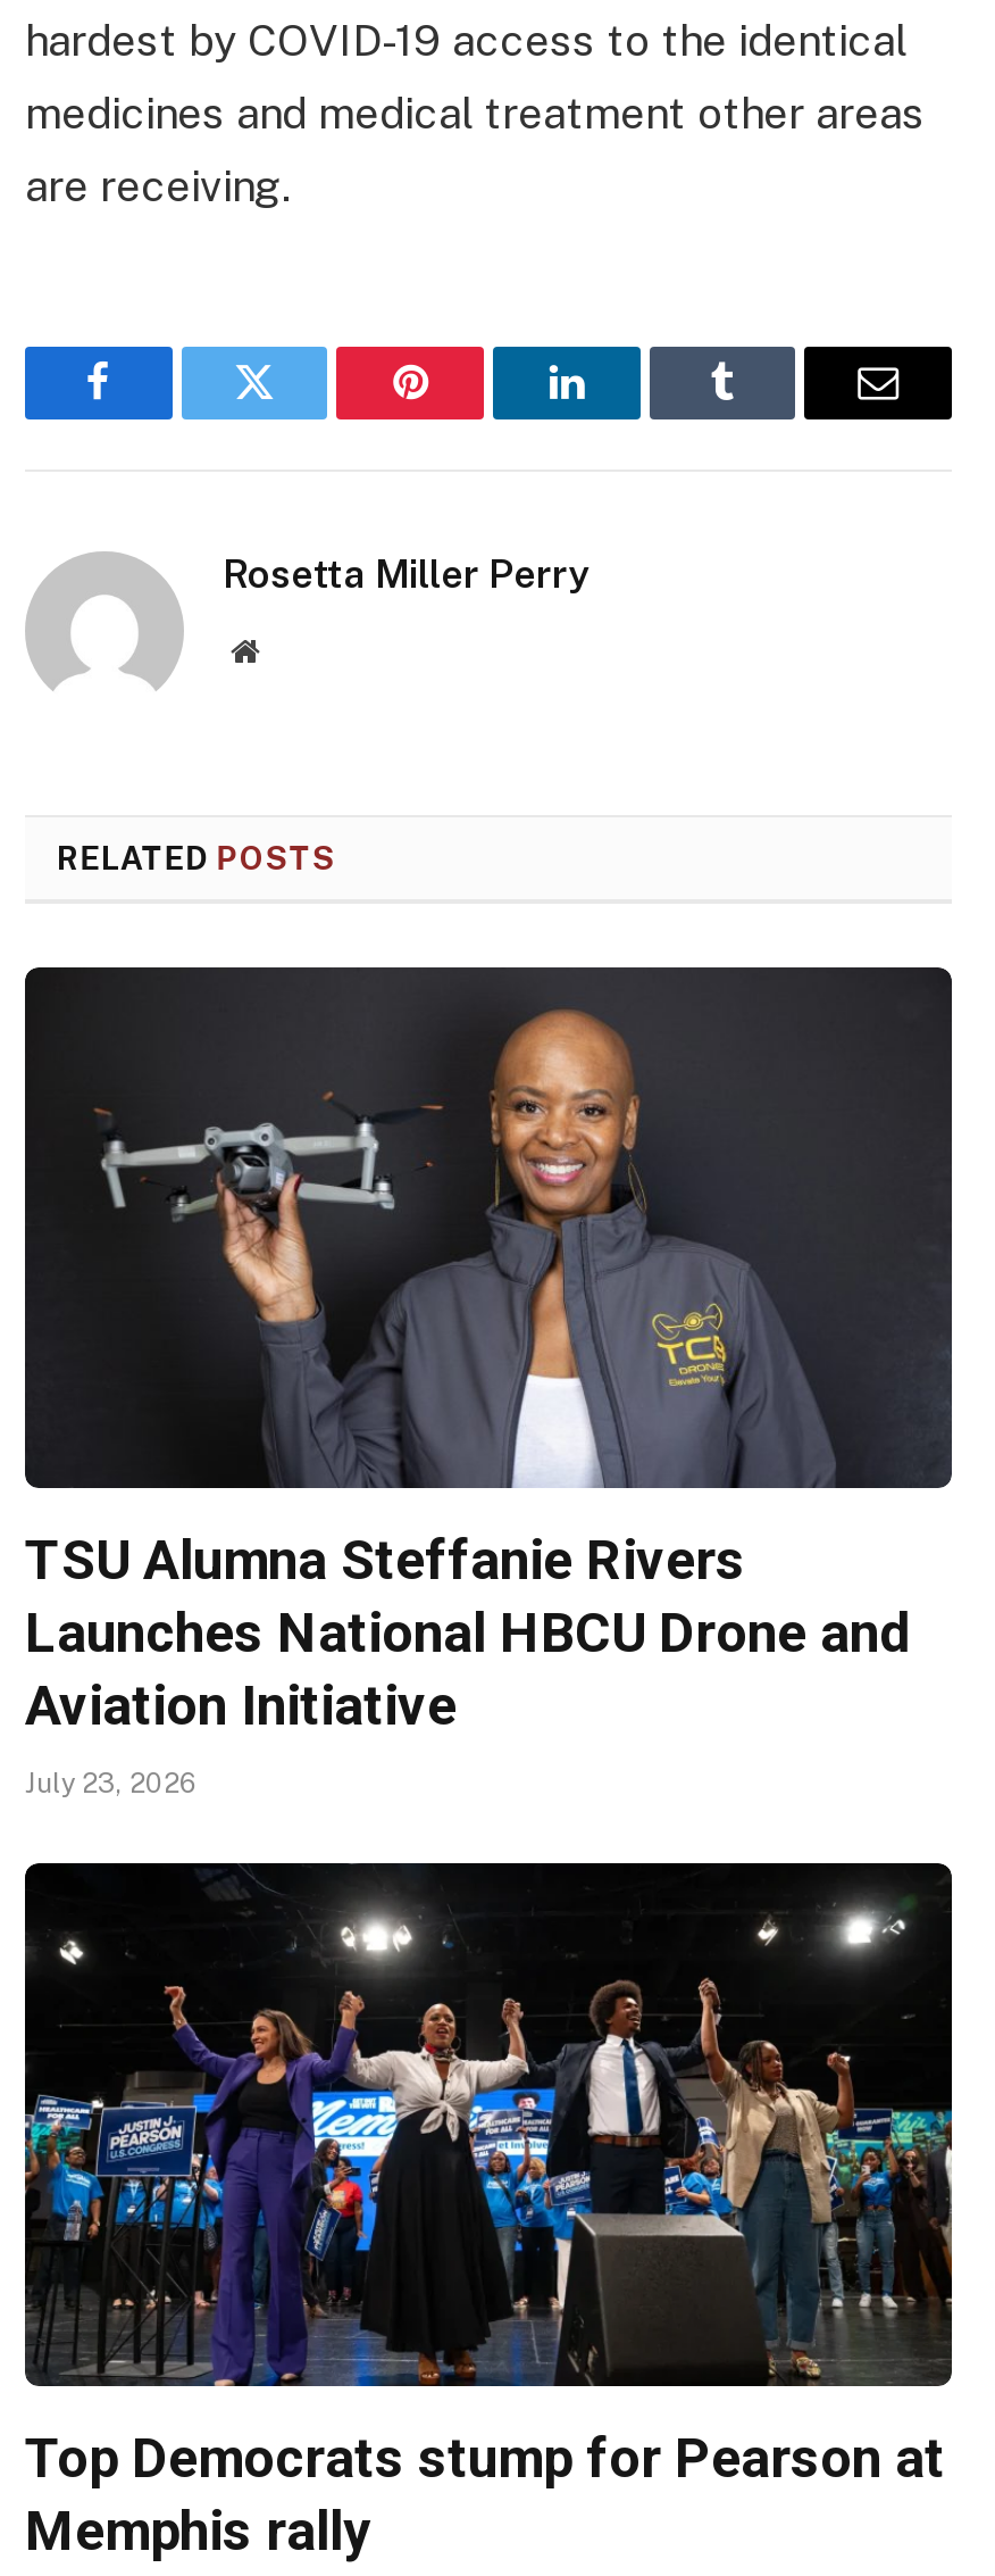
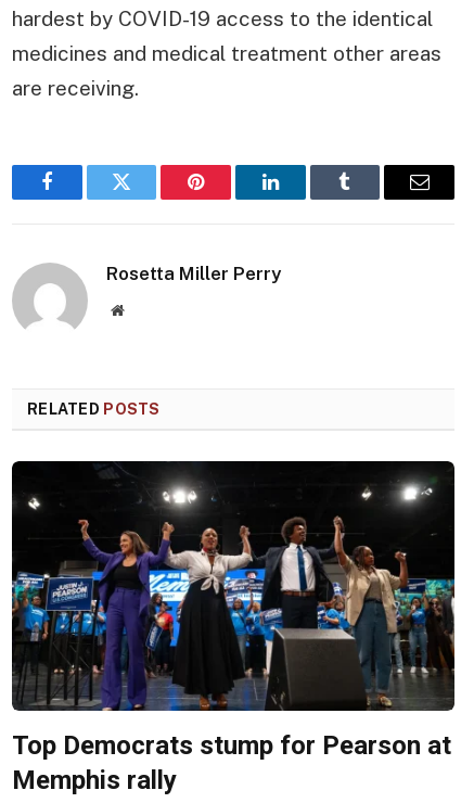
- [image]
- TSU Alumna Steffanie Rivers
- Launches National HBCU Drone and
- Aviation Initiative
- July 23, 2026
